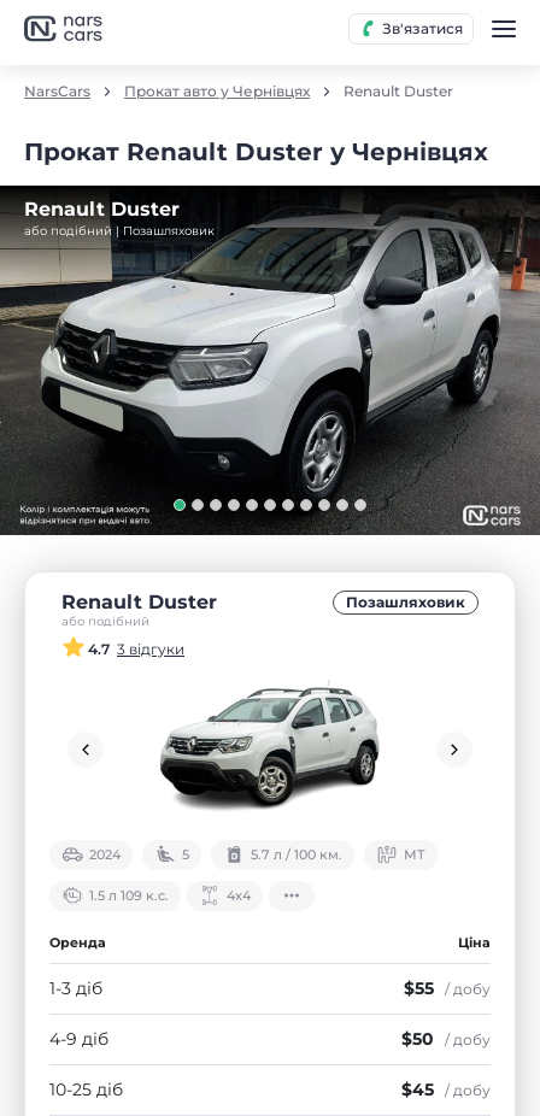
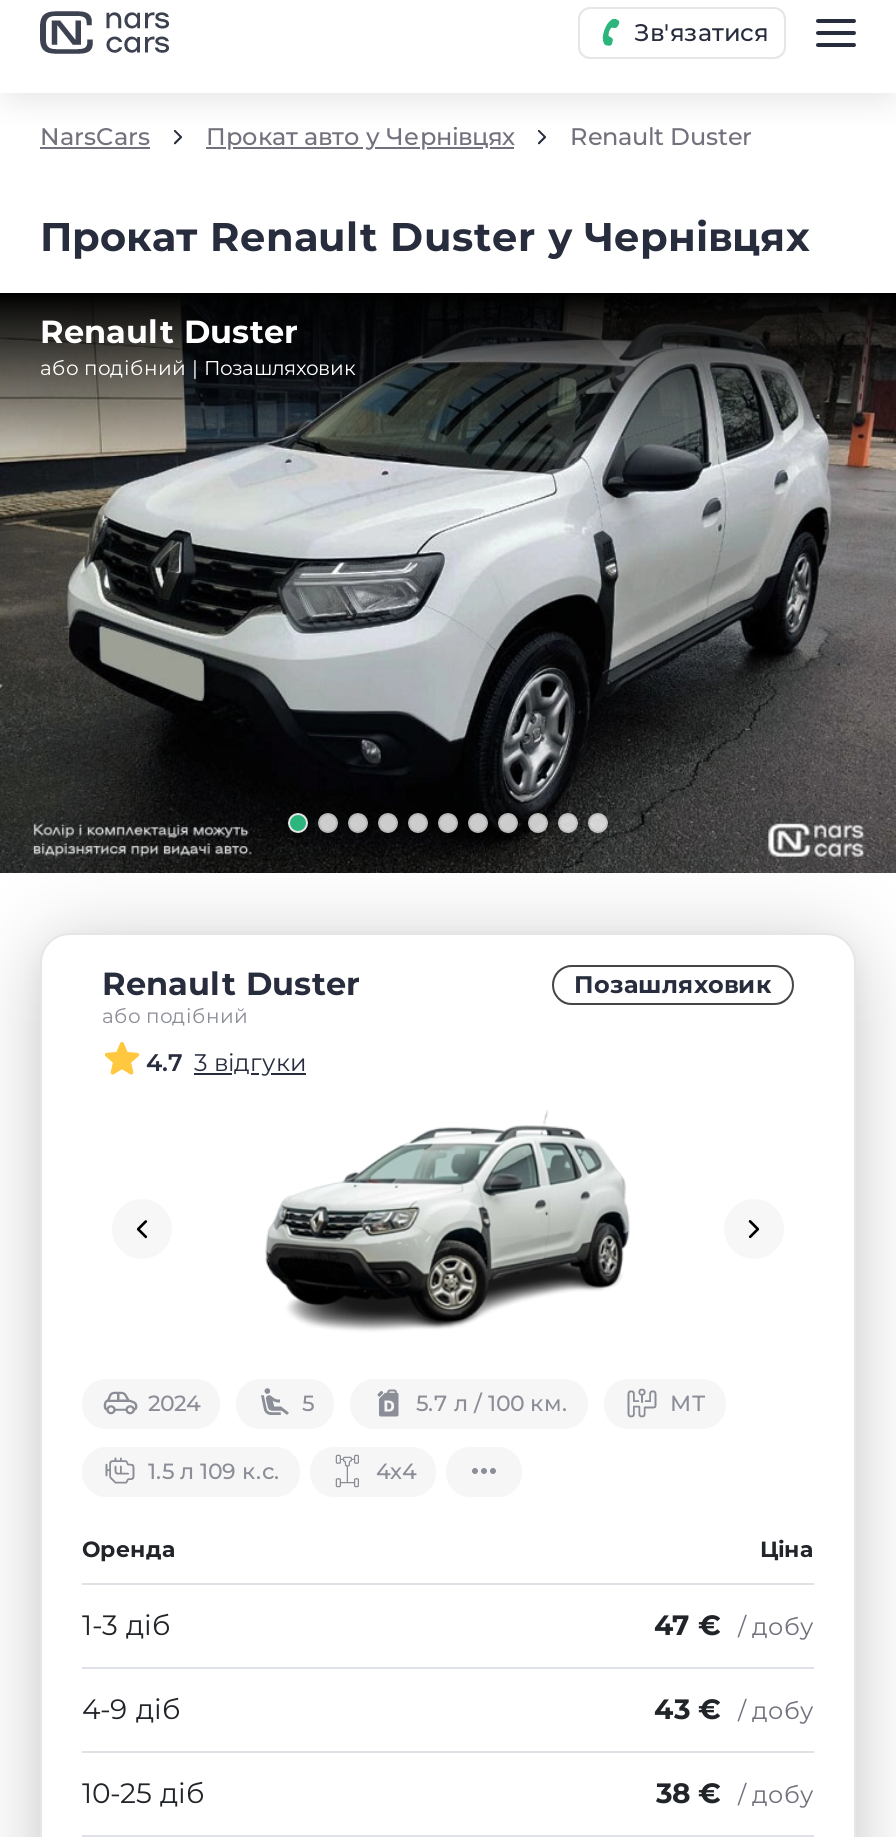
- $55 / добу
+ 47 € / добу

- $50 / добу
+ 43 € / добу

- $45 / добу
+ 38 € / добу
